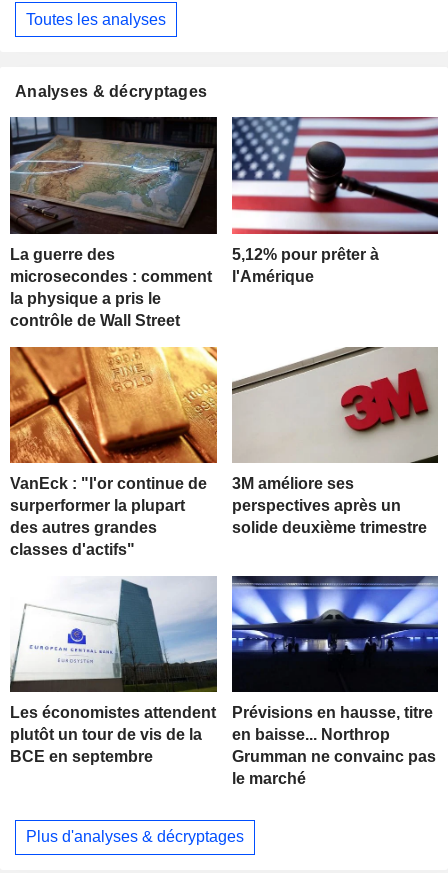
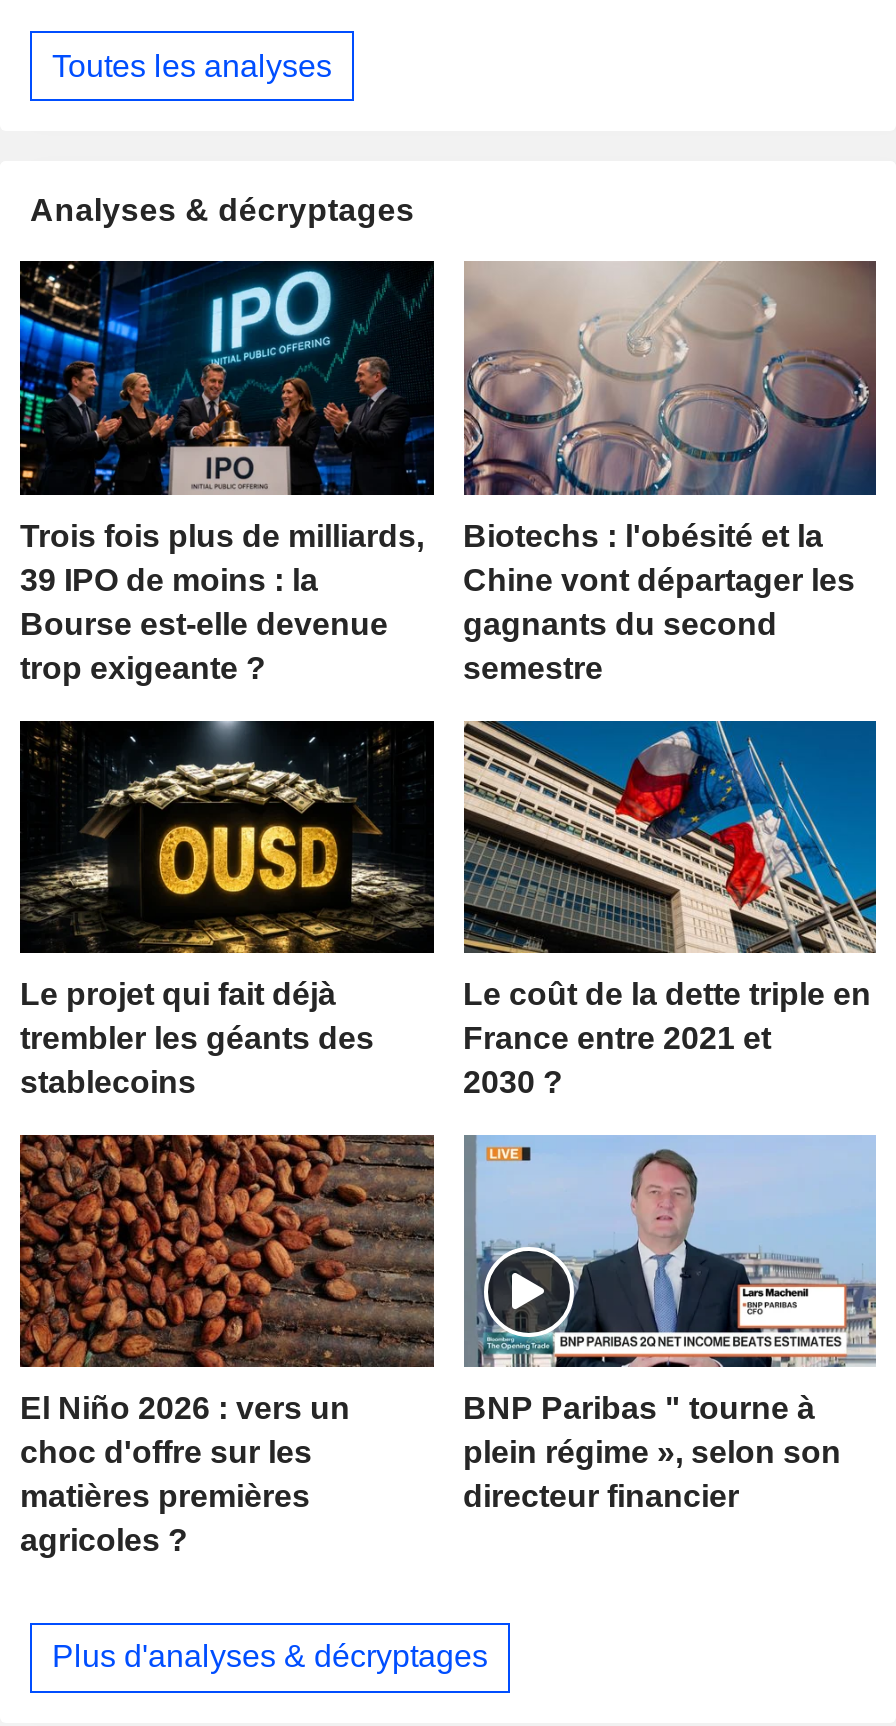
- [image]
- La guerre des
- microsecondes : comment
- la physique a pris le
- contrôle de Wall Street
+ [image]
+ Trois fois plus de milliards,
+ 39 IPO de moins : la
+ Bourse est-elle devenue
+ trop exigeante ?

- [image]
- 5,12% pour prêter à
- l'Amérique
+ [image]
+ Biotechs : l'obésité et la
+ Chine vont départager les
+ gagnants du second
+ semestre

- [image]
- VanEck : "l'or continue de
- surperformer la plupart
- des autres grandes
- classes d'actifs"
+ [image]
+ Le projet qui fait déjà
+ trembler les géants des
+ stablecoins

- [image]
- 3M améliore ses
- perspectives après un
- solide deuxième trimestre
+ [image]
+ Le coût de la dette triple en
+ France entre 2021 et
+ 2030 ?

- [image]
- Les économistes attendent
- plutôt un tour de vis de la
- BCE en septembre
+ [image]
+ El Niño 2026 : vers un
+ choc d'offre sur les
+ matières premières
+ agricoles ?

- [image]
- Prévisions en hausse, titre
- en baisse... Northrop
- Grumman ne convainc pas
- le marché
+ [image]
+ BNP Paribas " tourne à
+ plein régime », selon son
+ directeur financier
